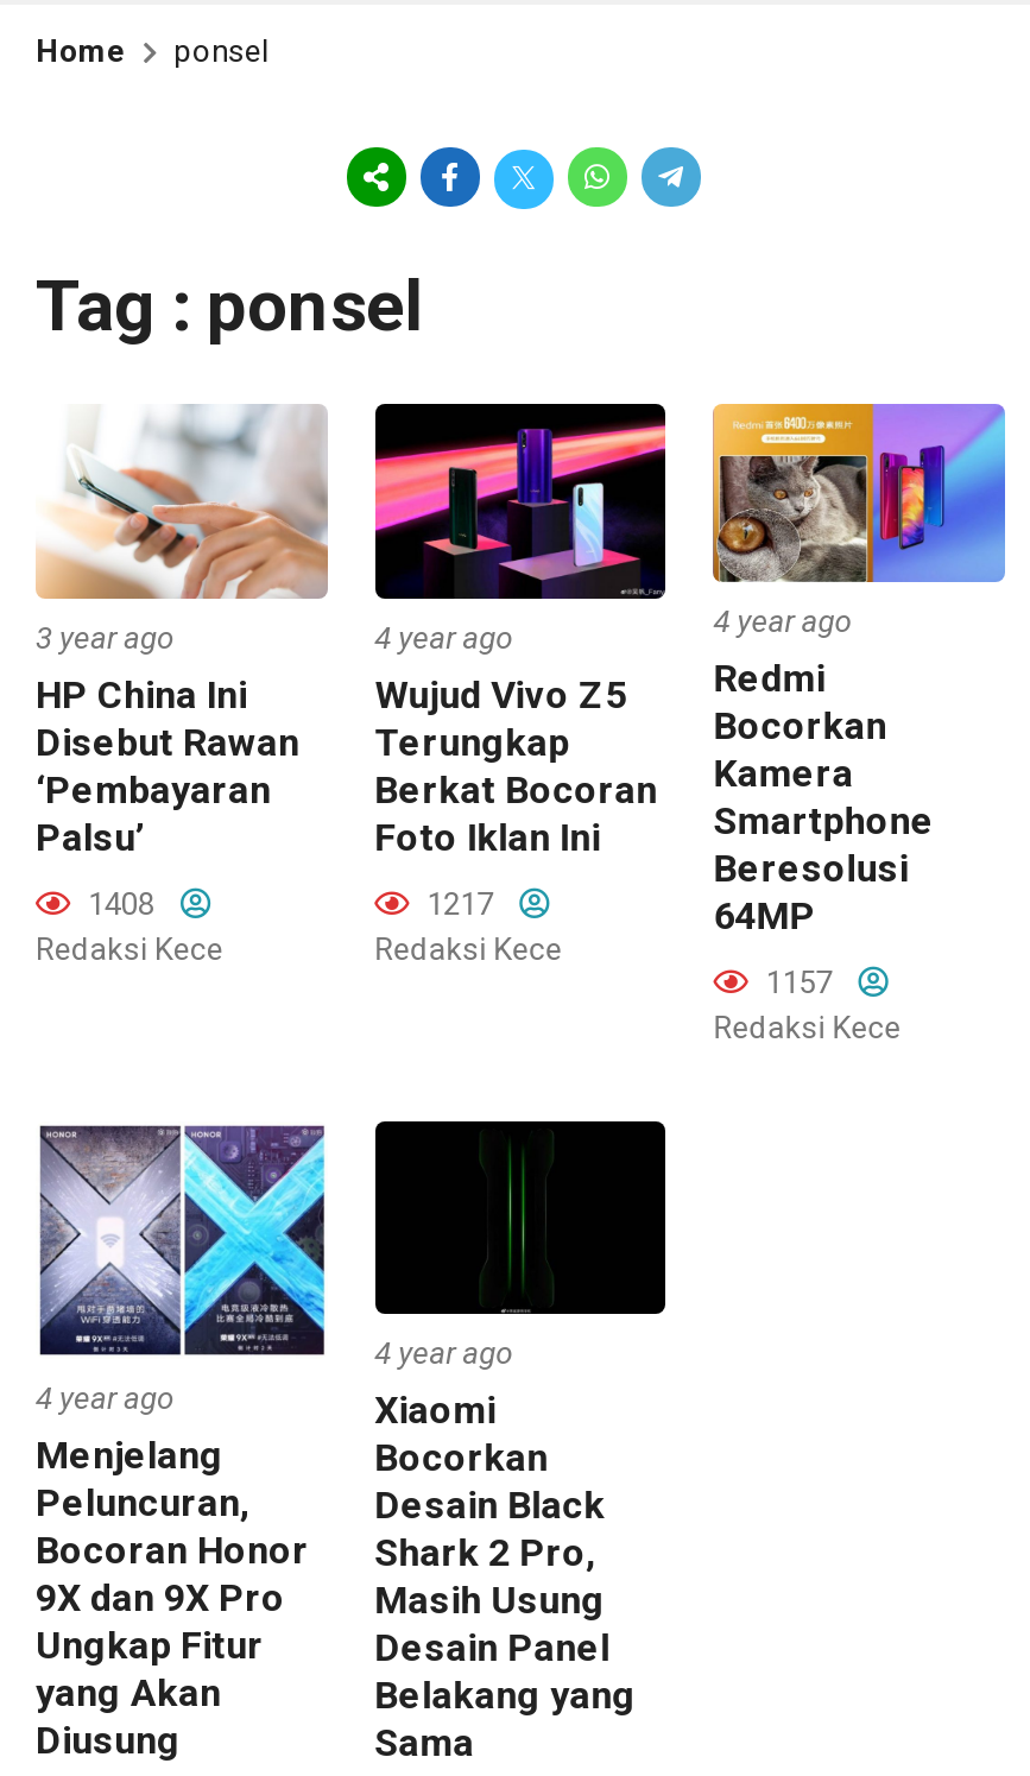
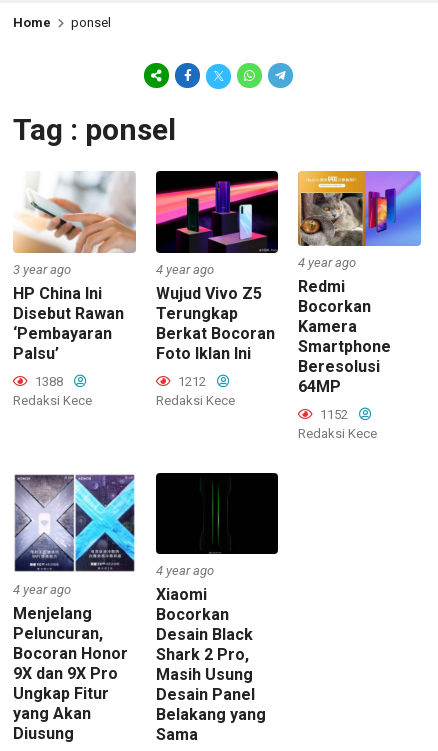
- 1408
+ 1388

- 1217
+ 1212

- 1157
+ 1152
